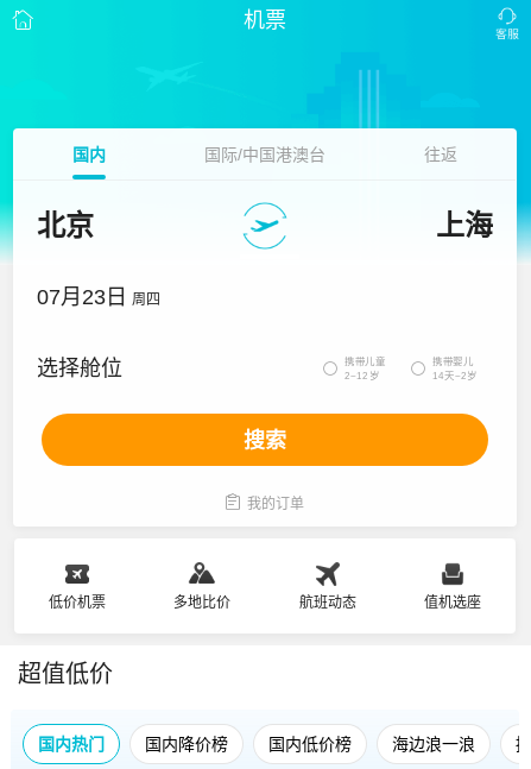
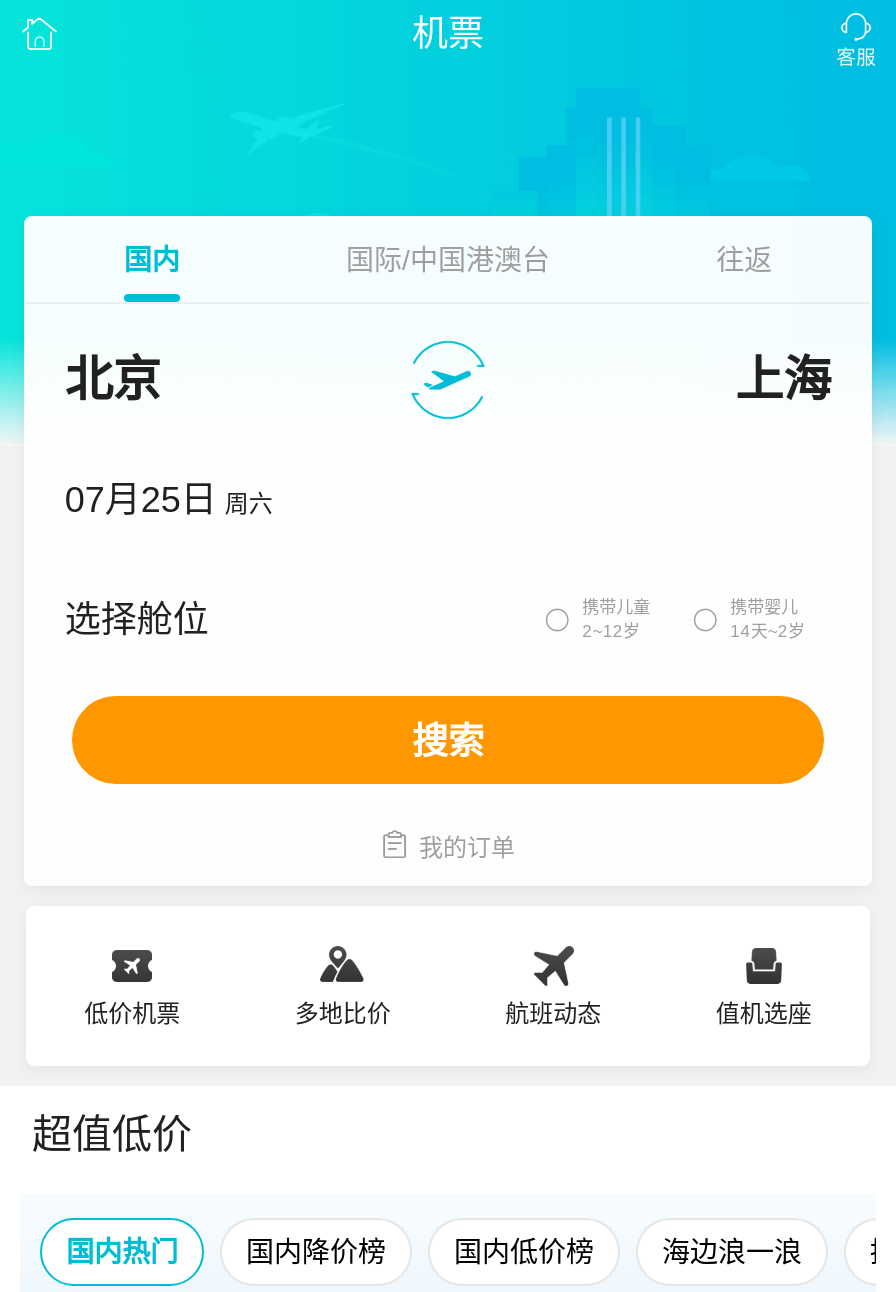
- 07月23日 周四
+ 07月25日 周六
